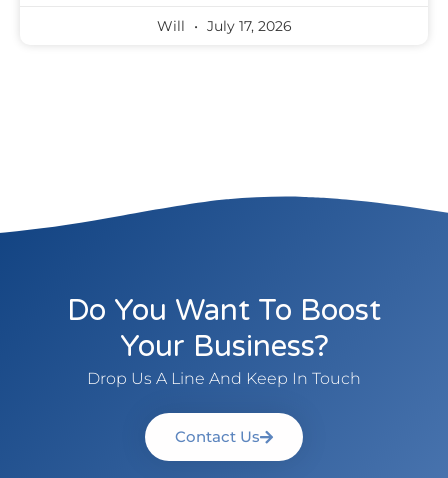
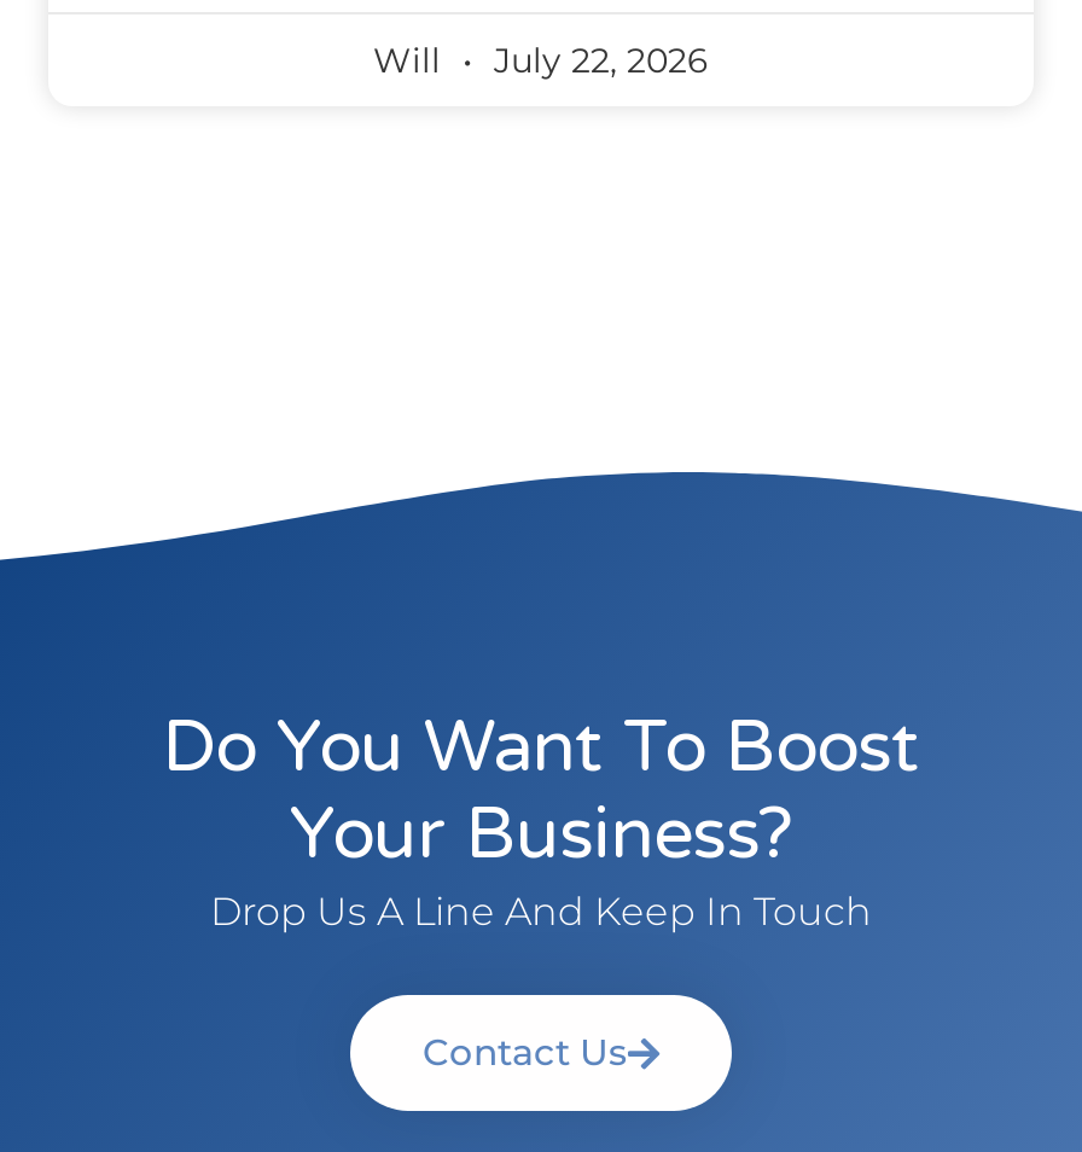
- Will July 17, 2026
+ Will July 22, 2026
